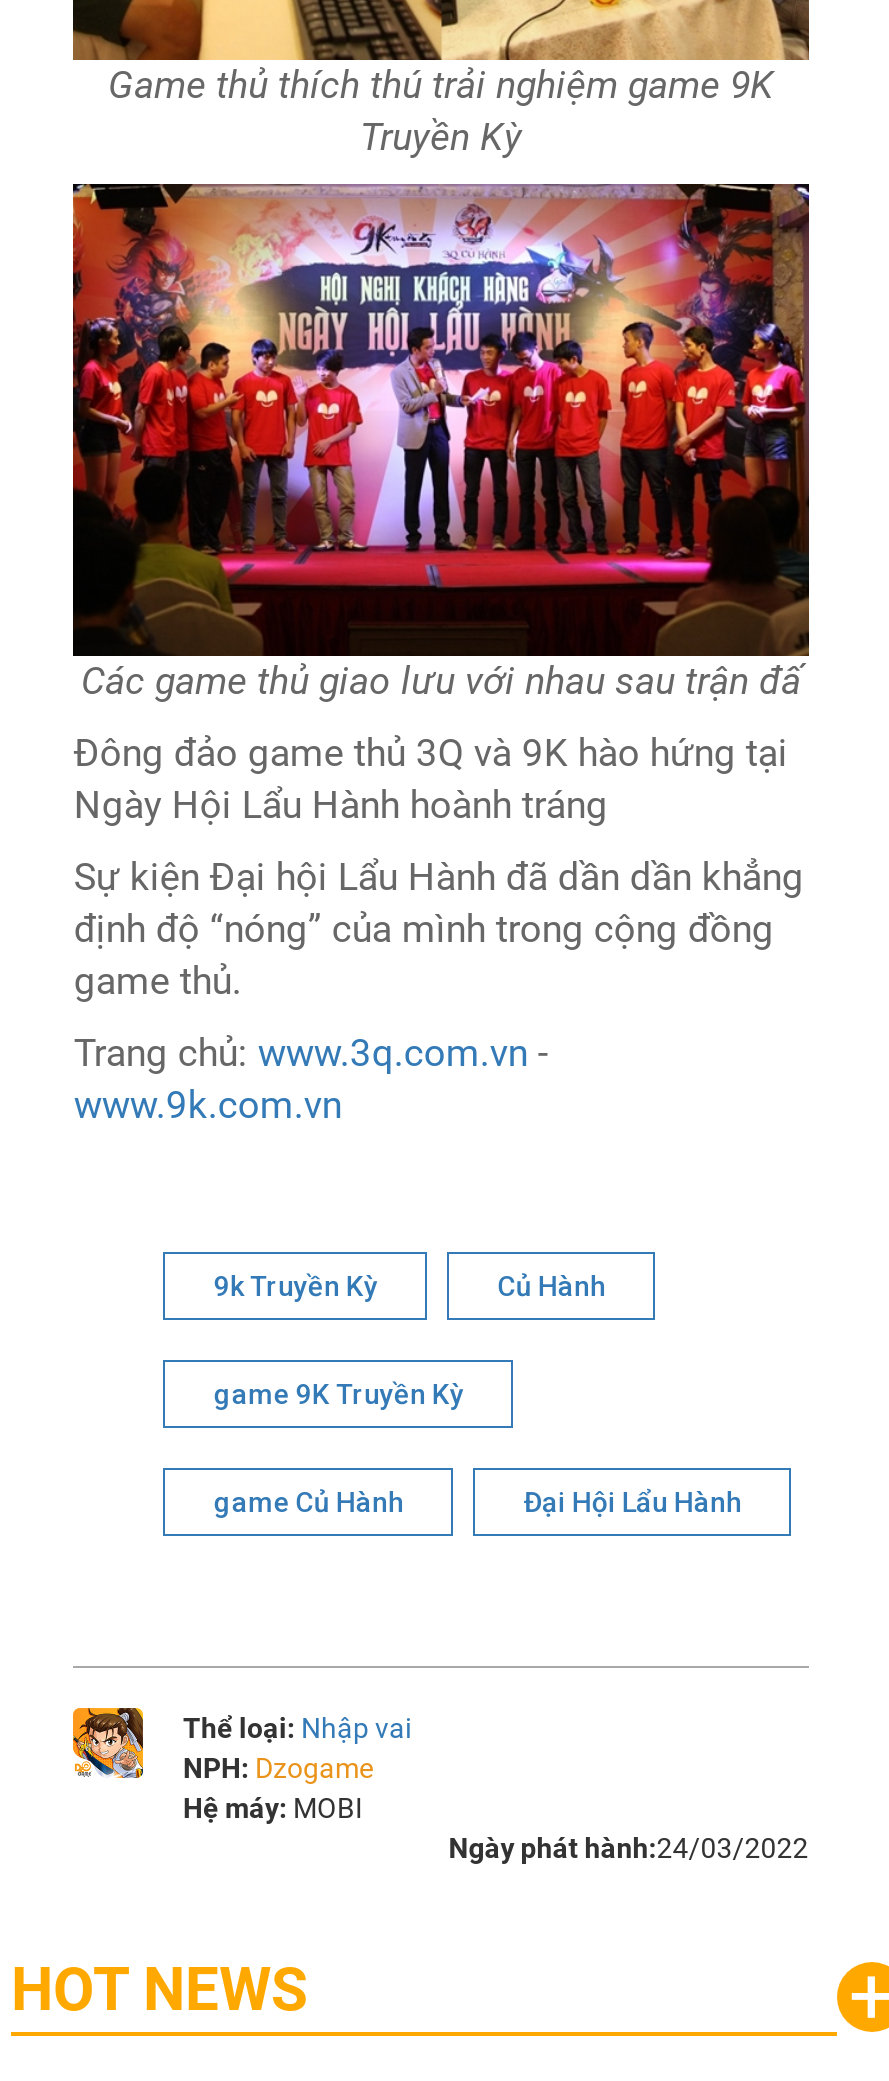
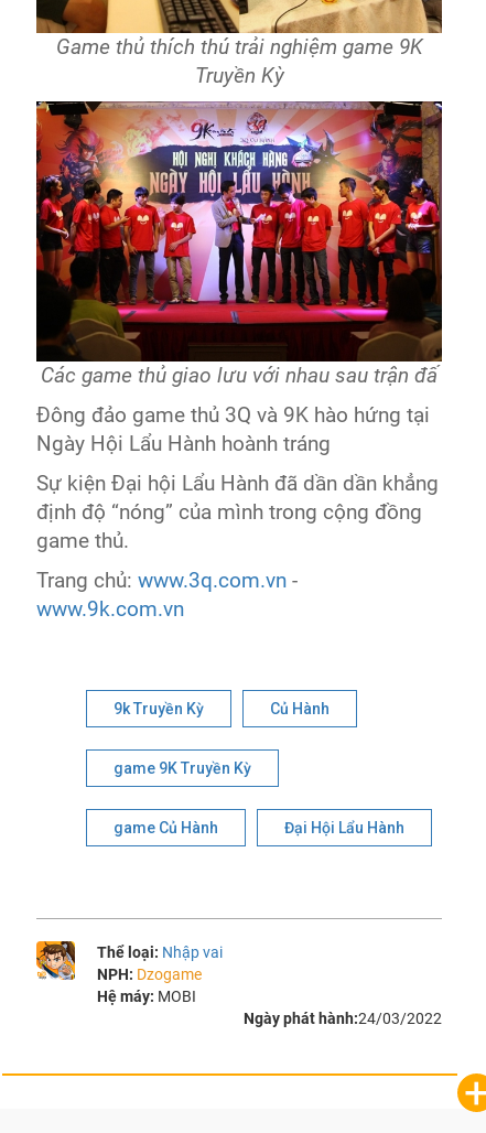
- HOT NEWS
